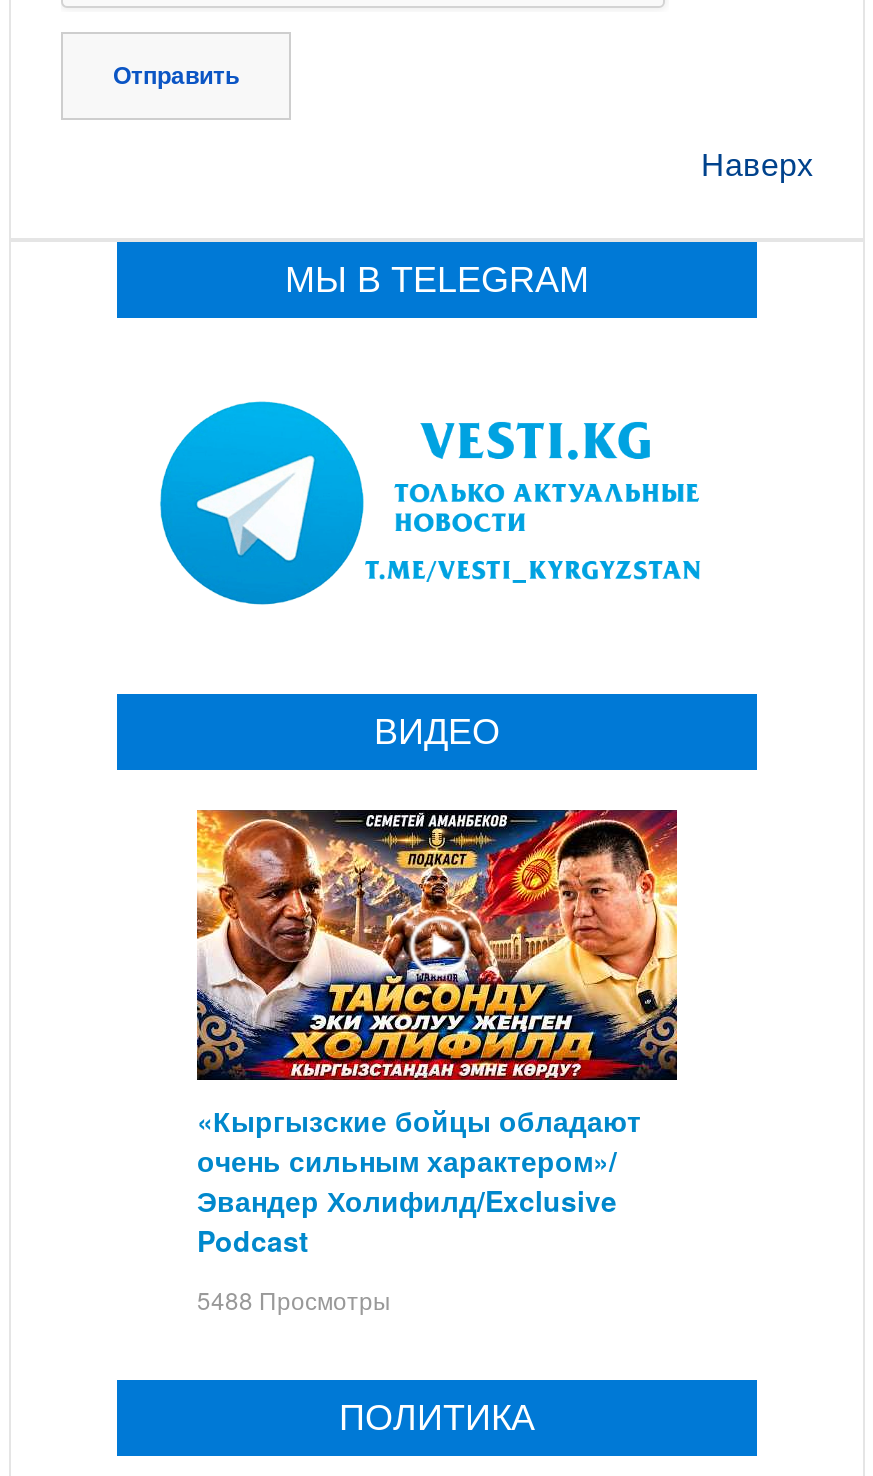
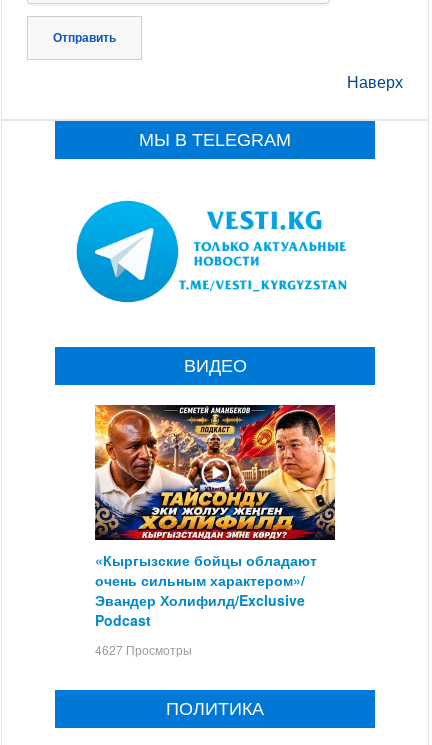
- 5488 Просмотры
+ 4627 Просмотры
